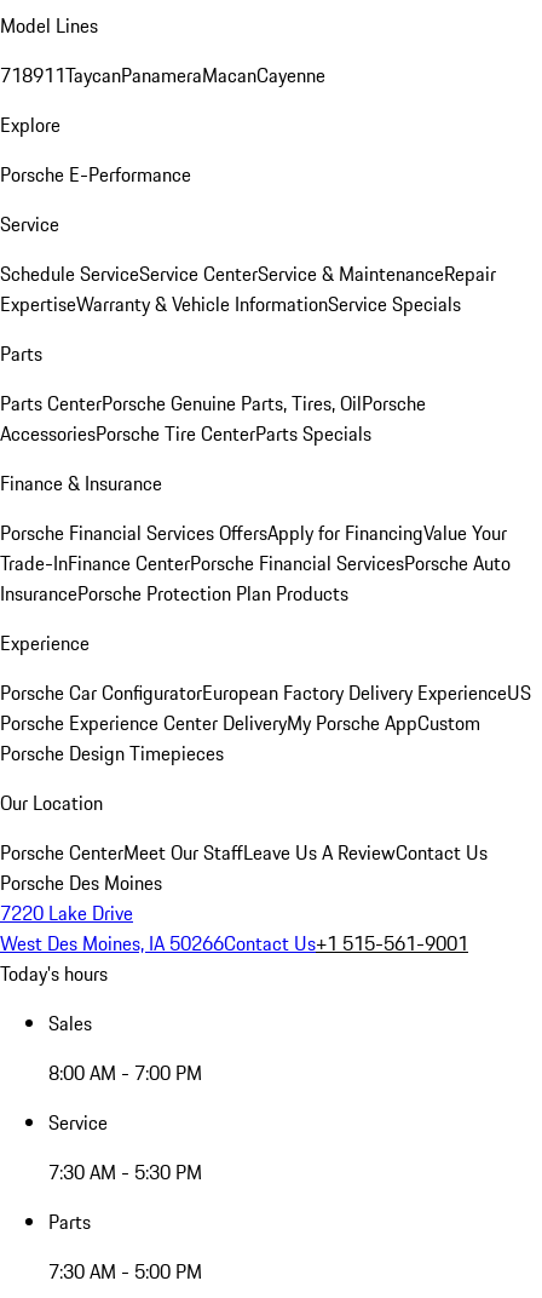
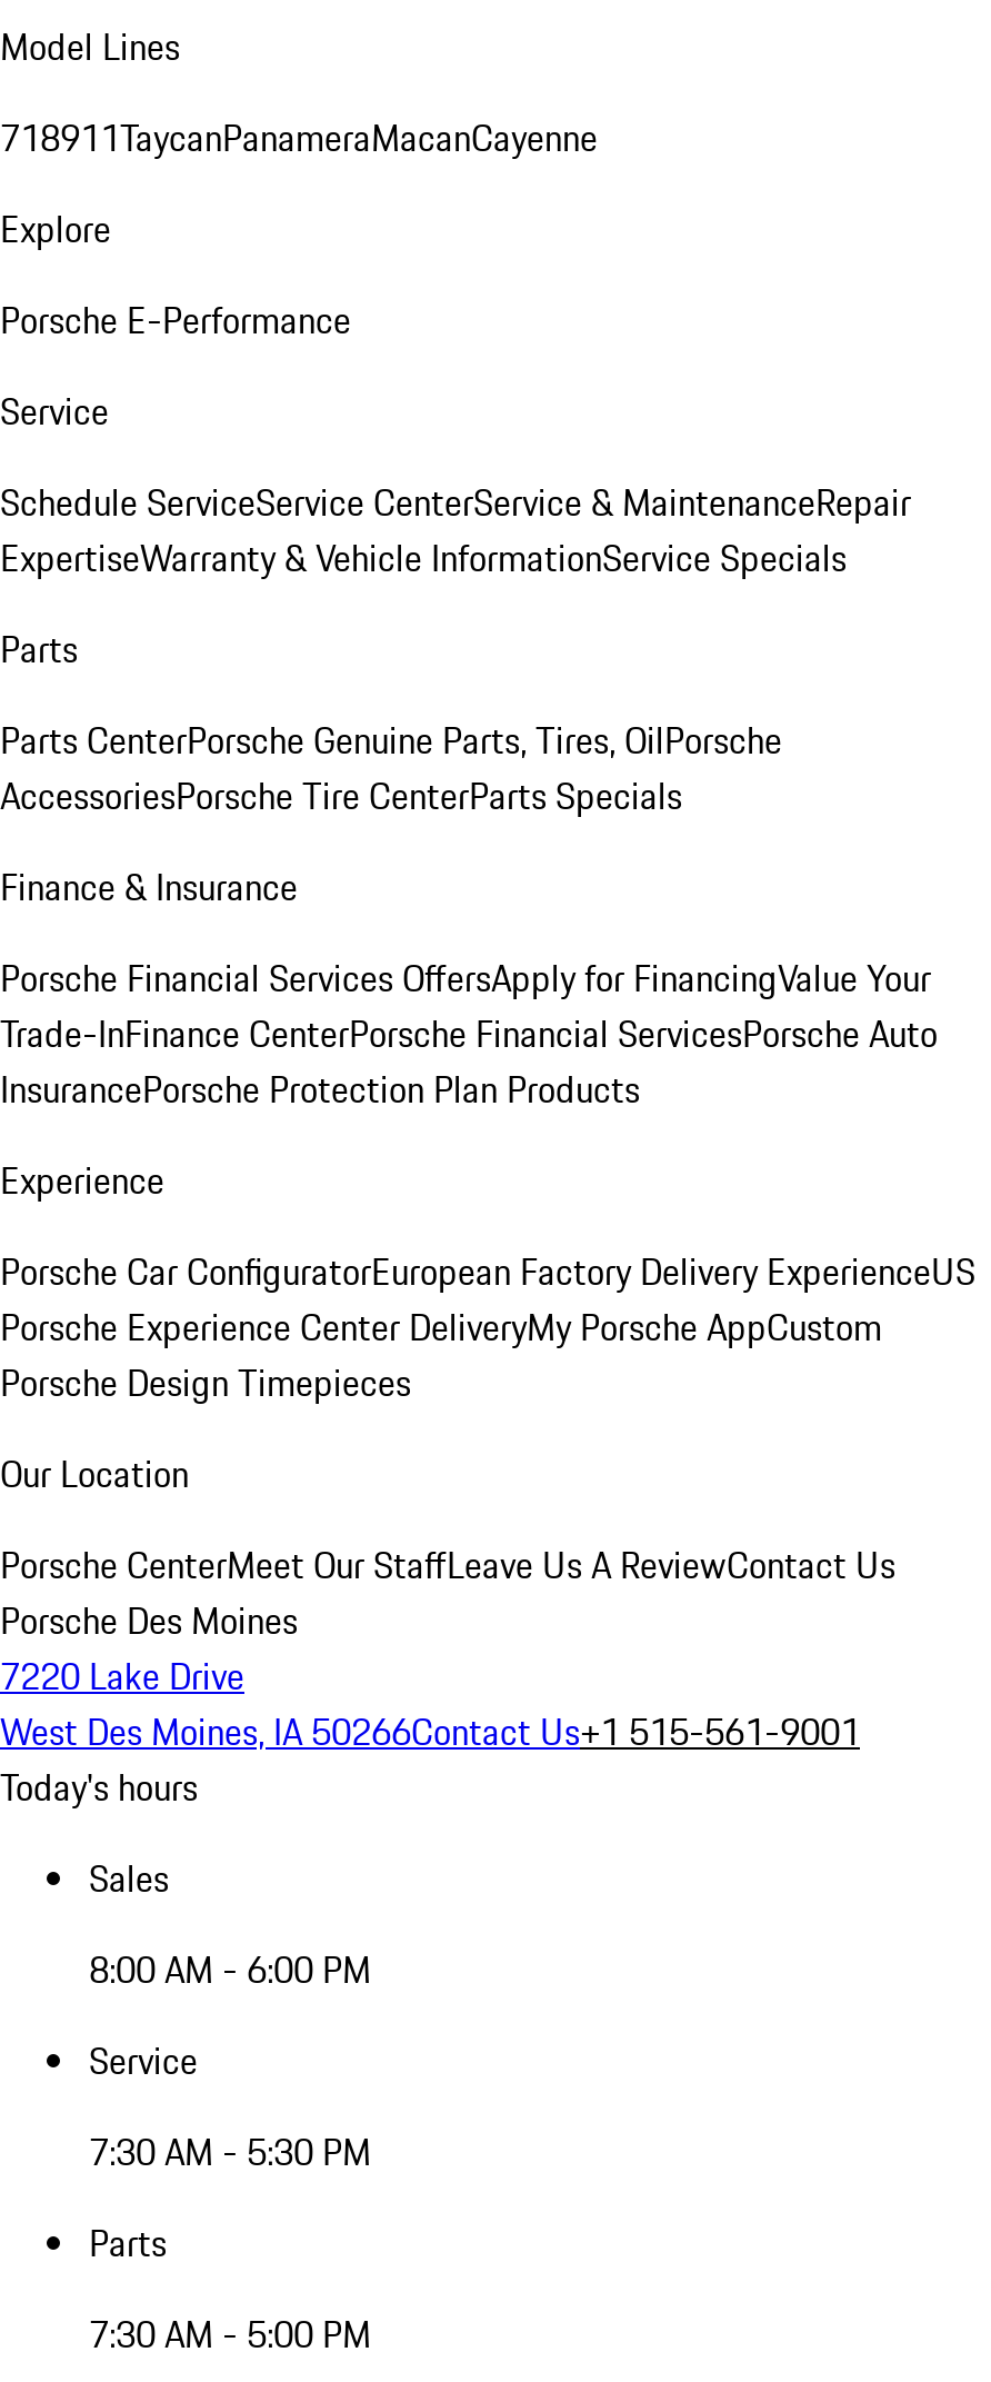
- 8:00 AM - 7:00 PM
+ 8:00 AM - 6:00 PM
